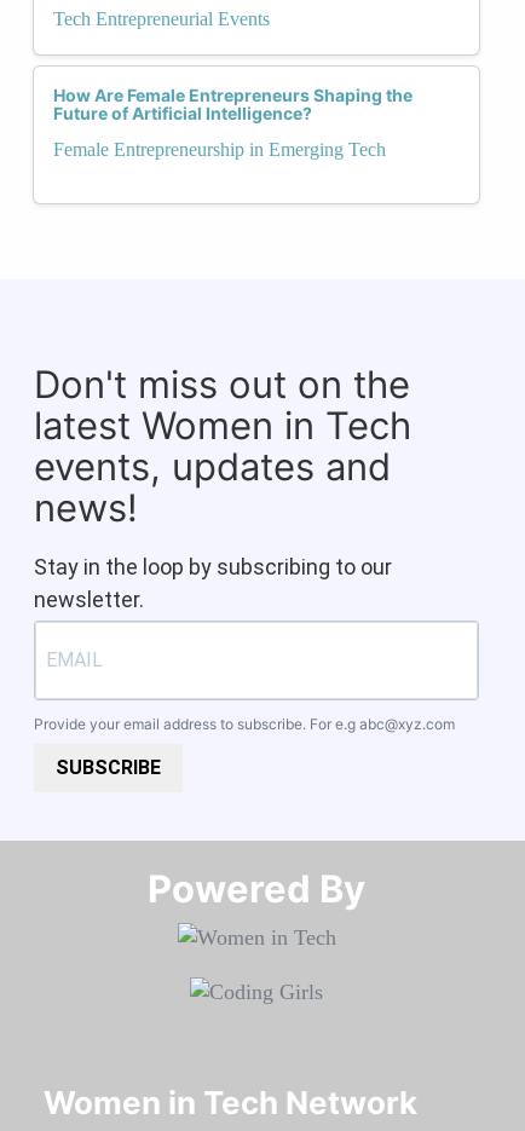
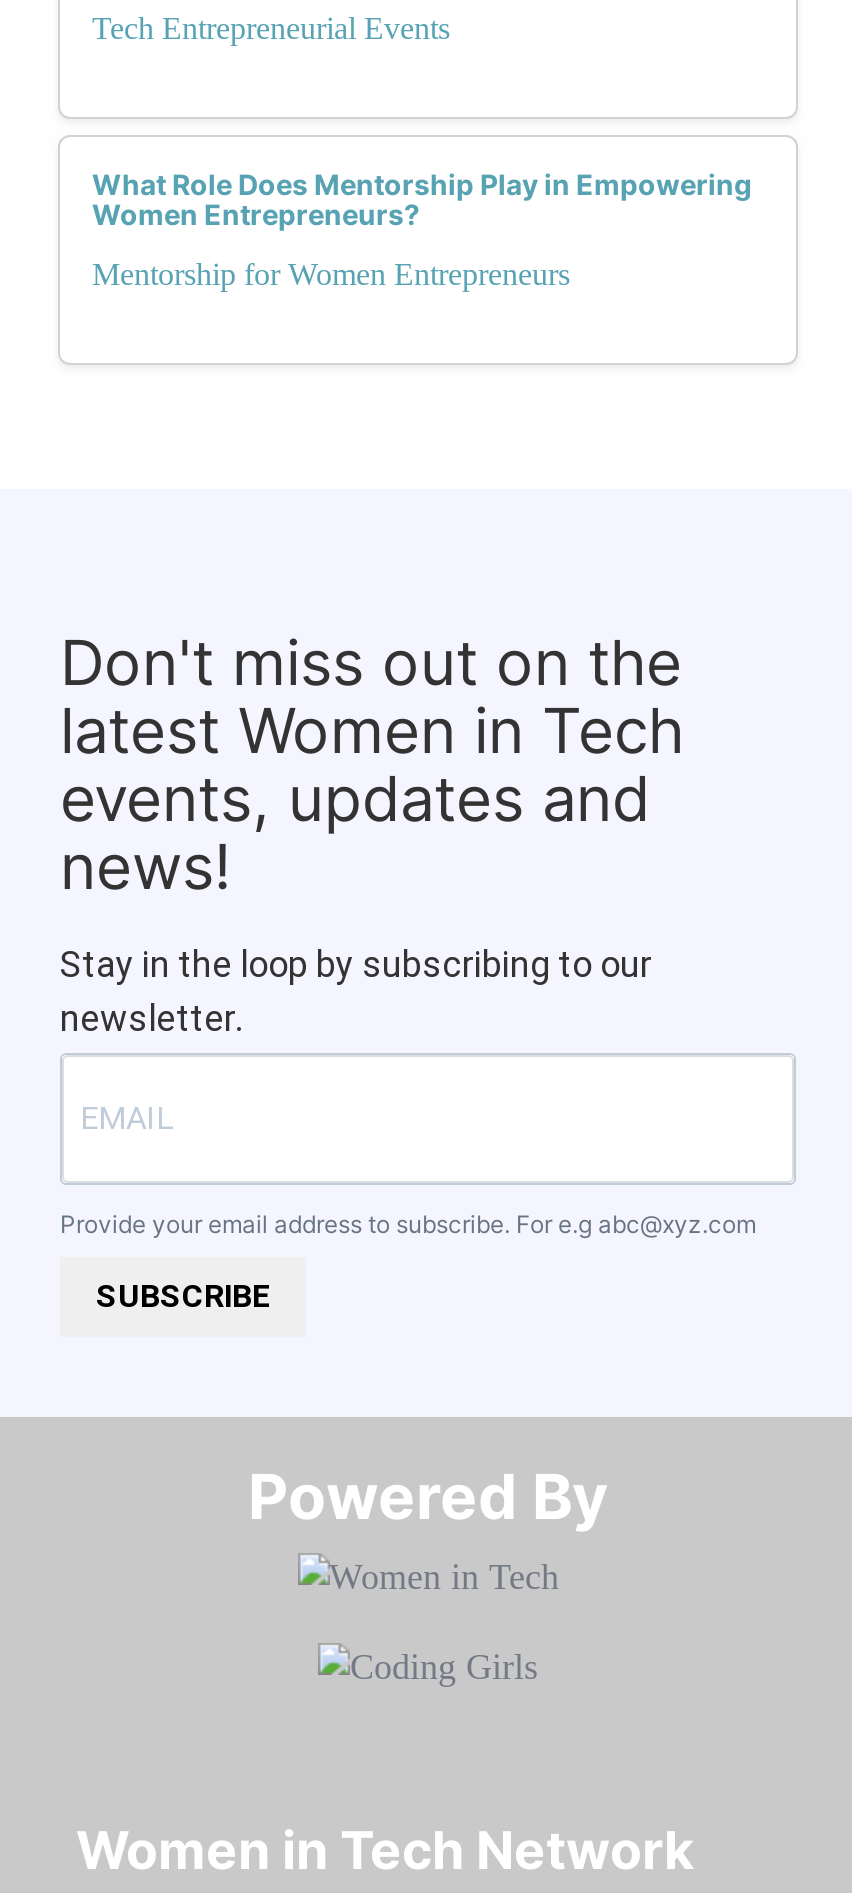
- How Are Female Entrepreneurs Shaping the
- Future of Artificial Intelligence?
+ What Role Does Mentorship Play in Empowering
+ Women Entrepreneurs?

- Female Entrepreneurship in Emerging Tech
+ Mentorship for Women Entrepreneurs
